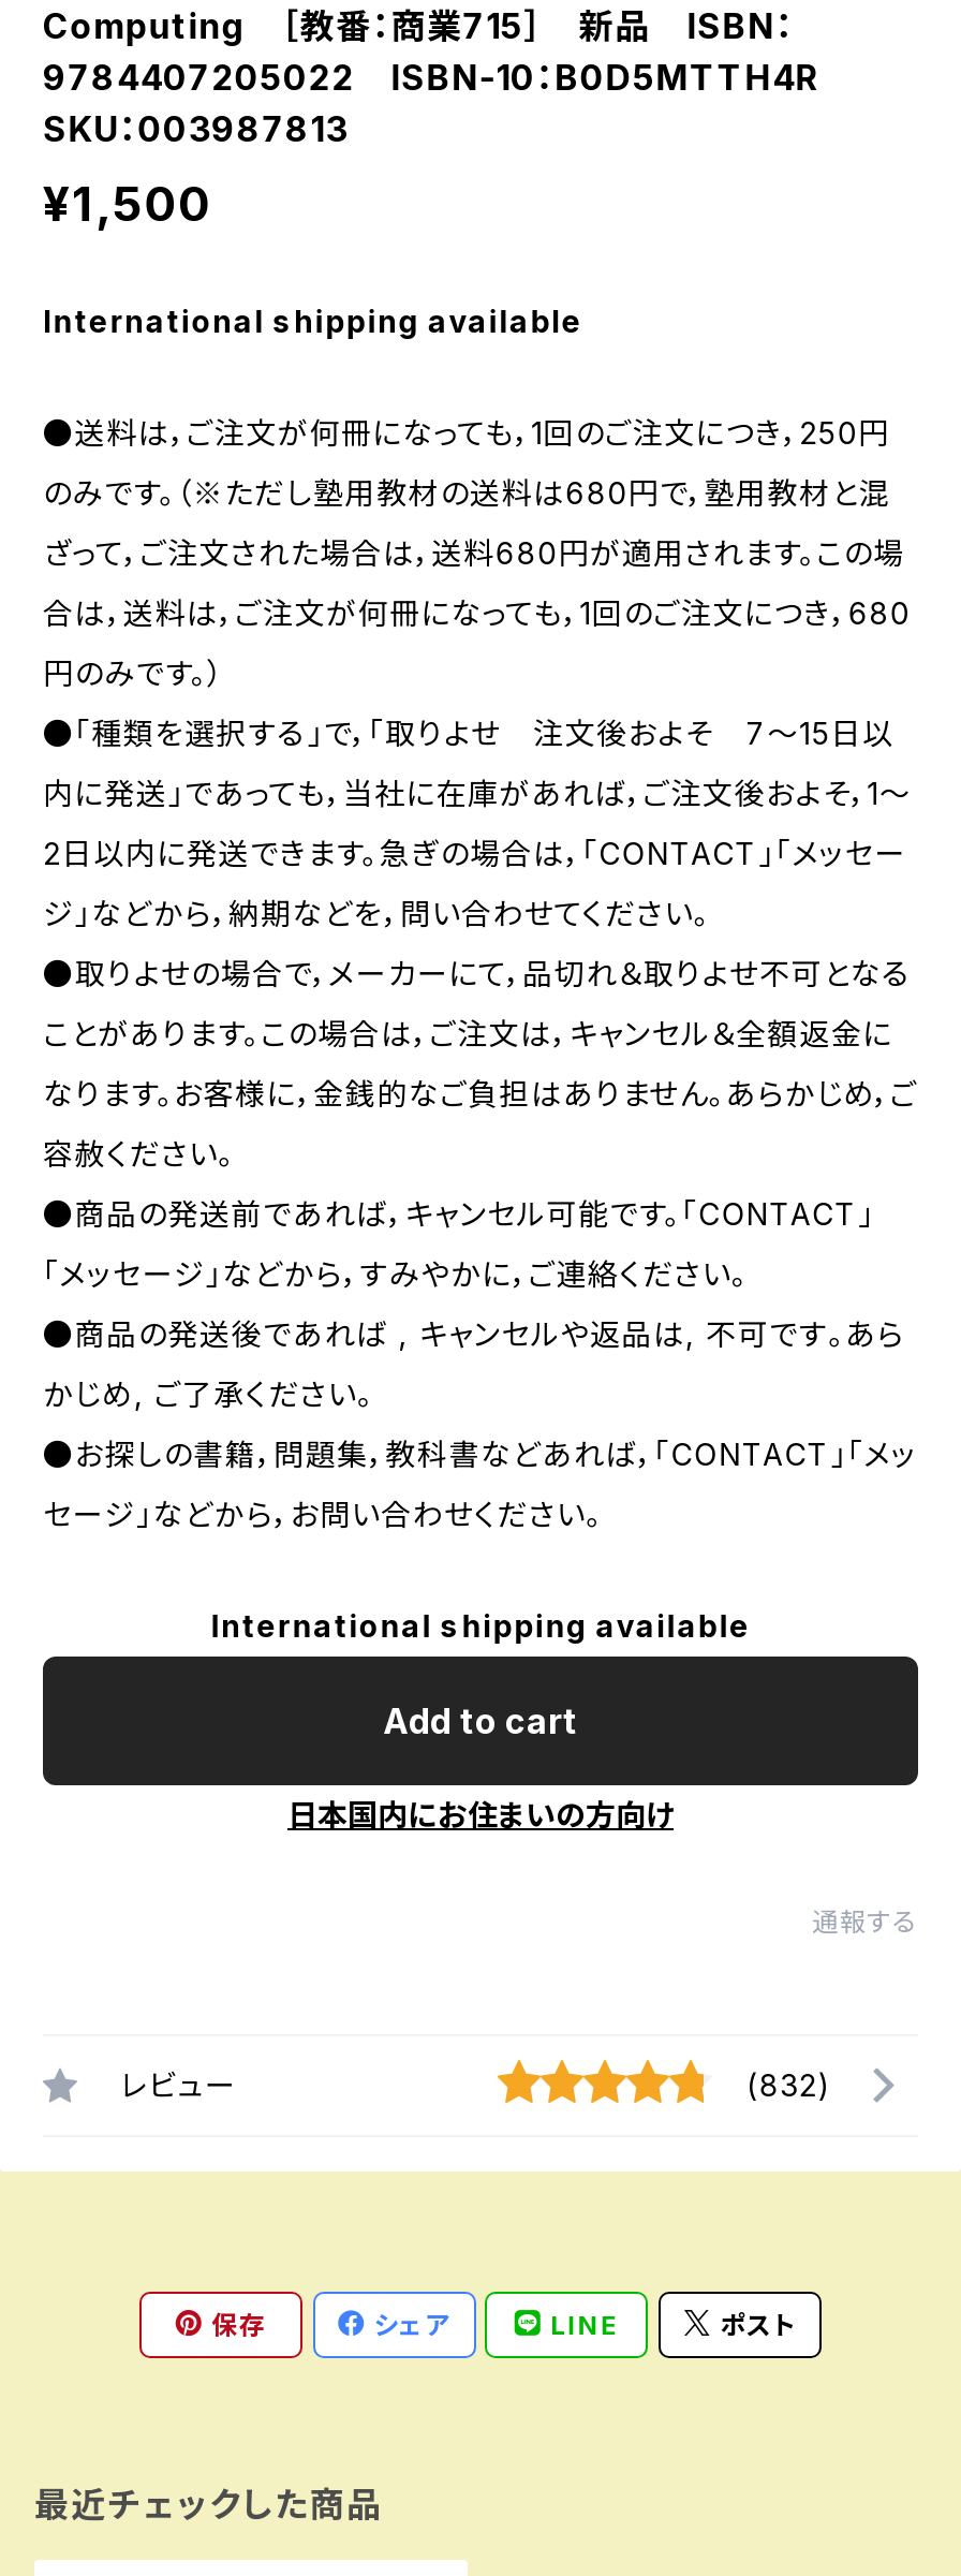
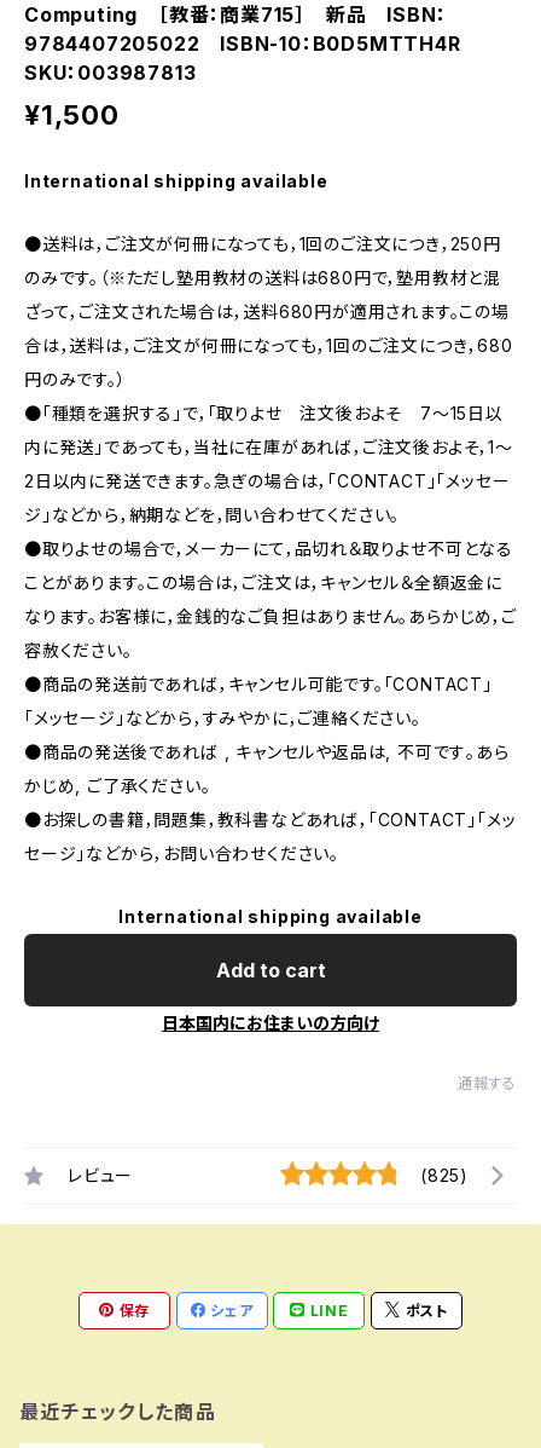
- (832)
+ (825)
